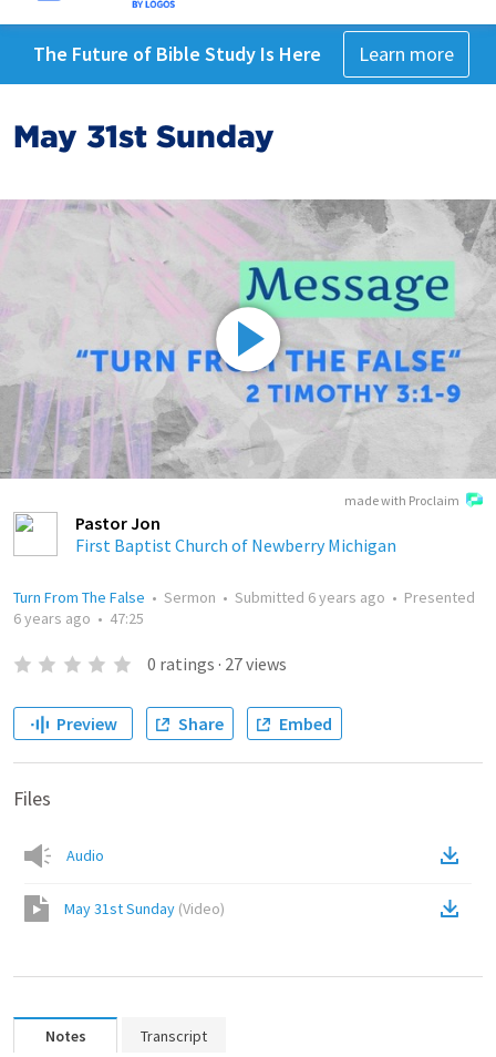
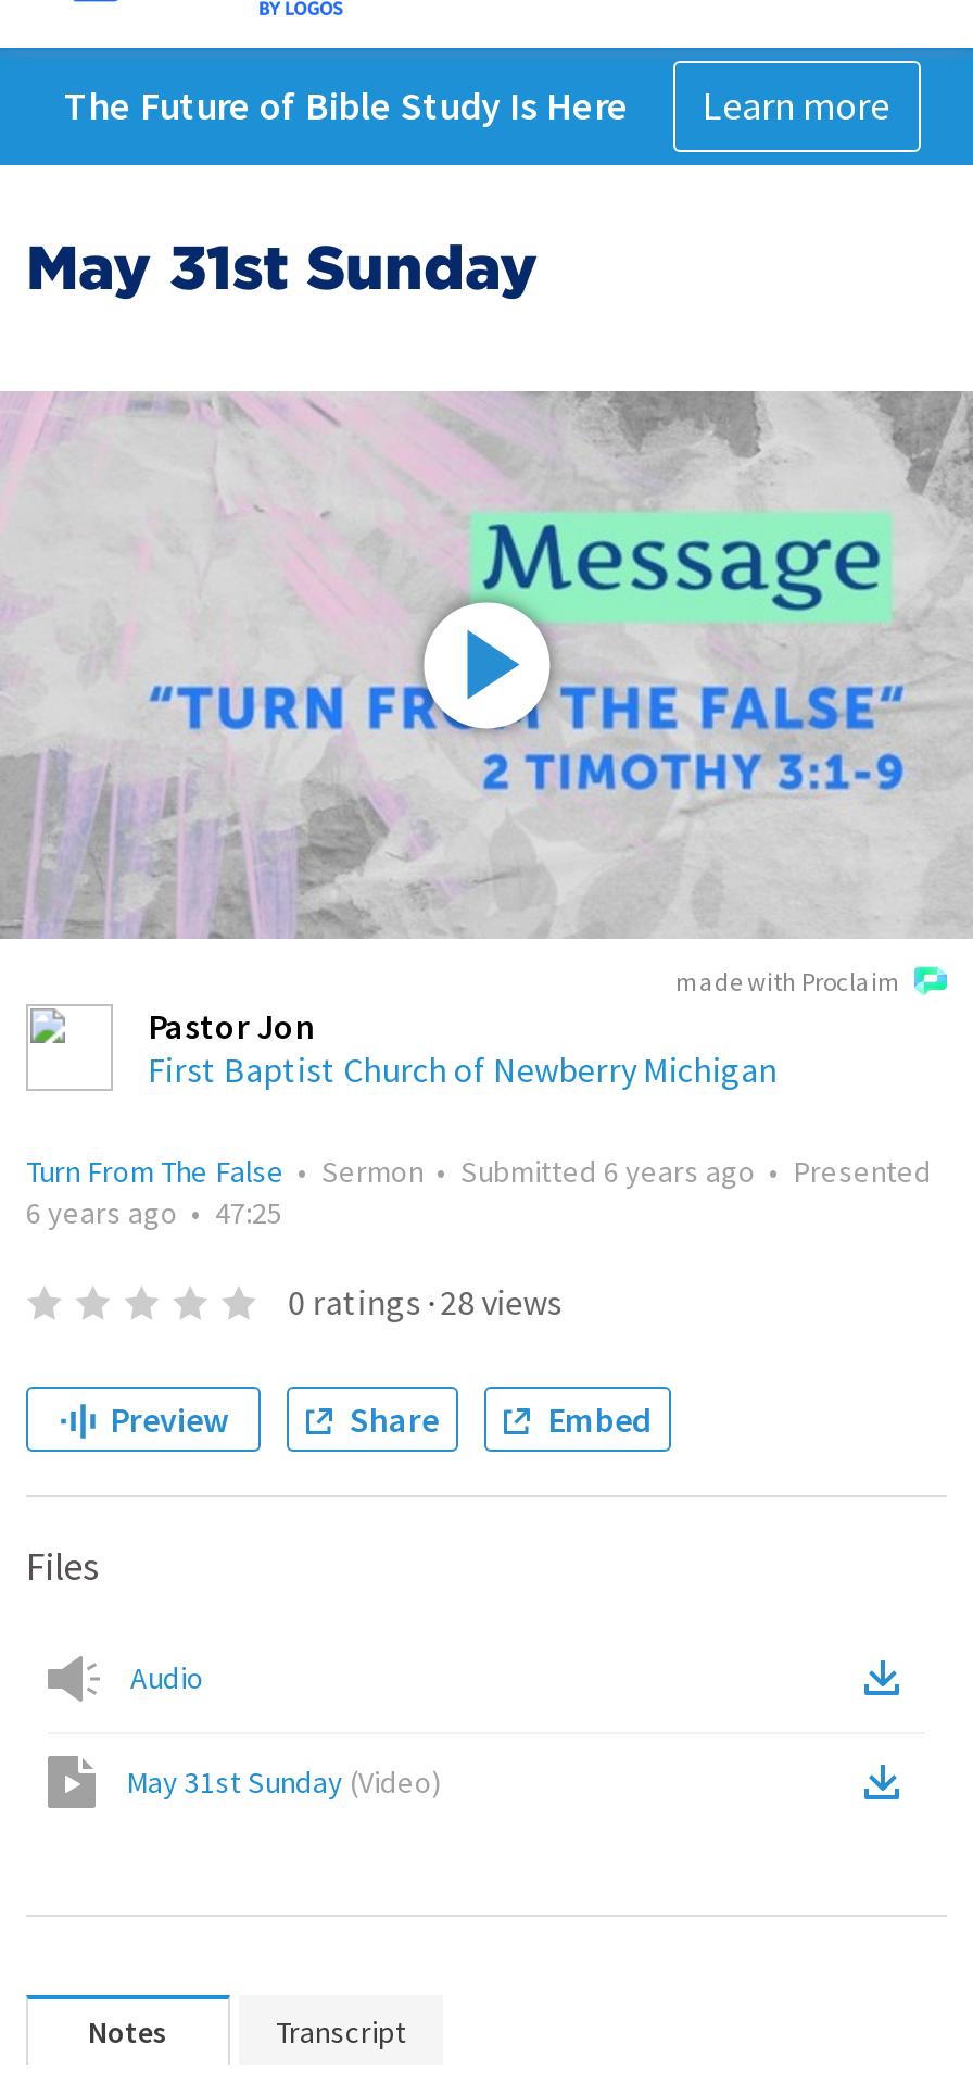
- 0 ratings · 27 views
+ 0 ratings · 28 views
